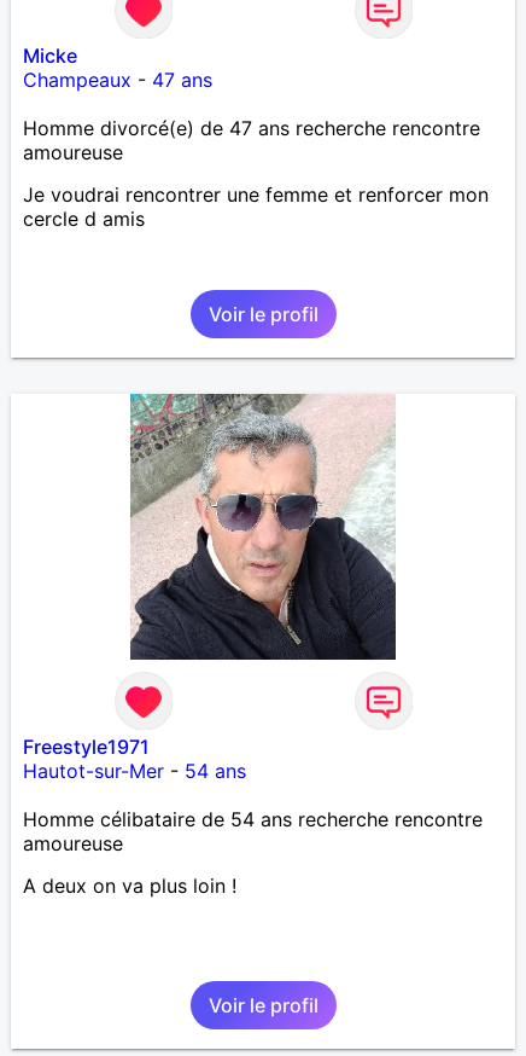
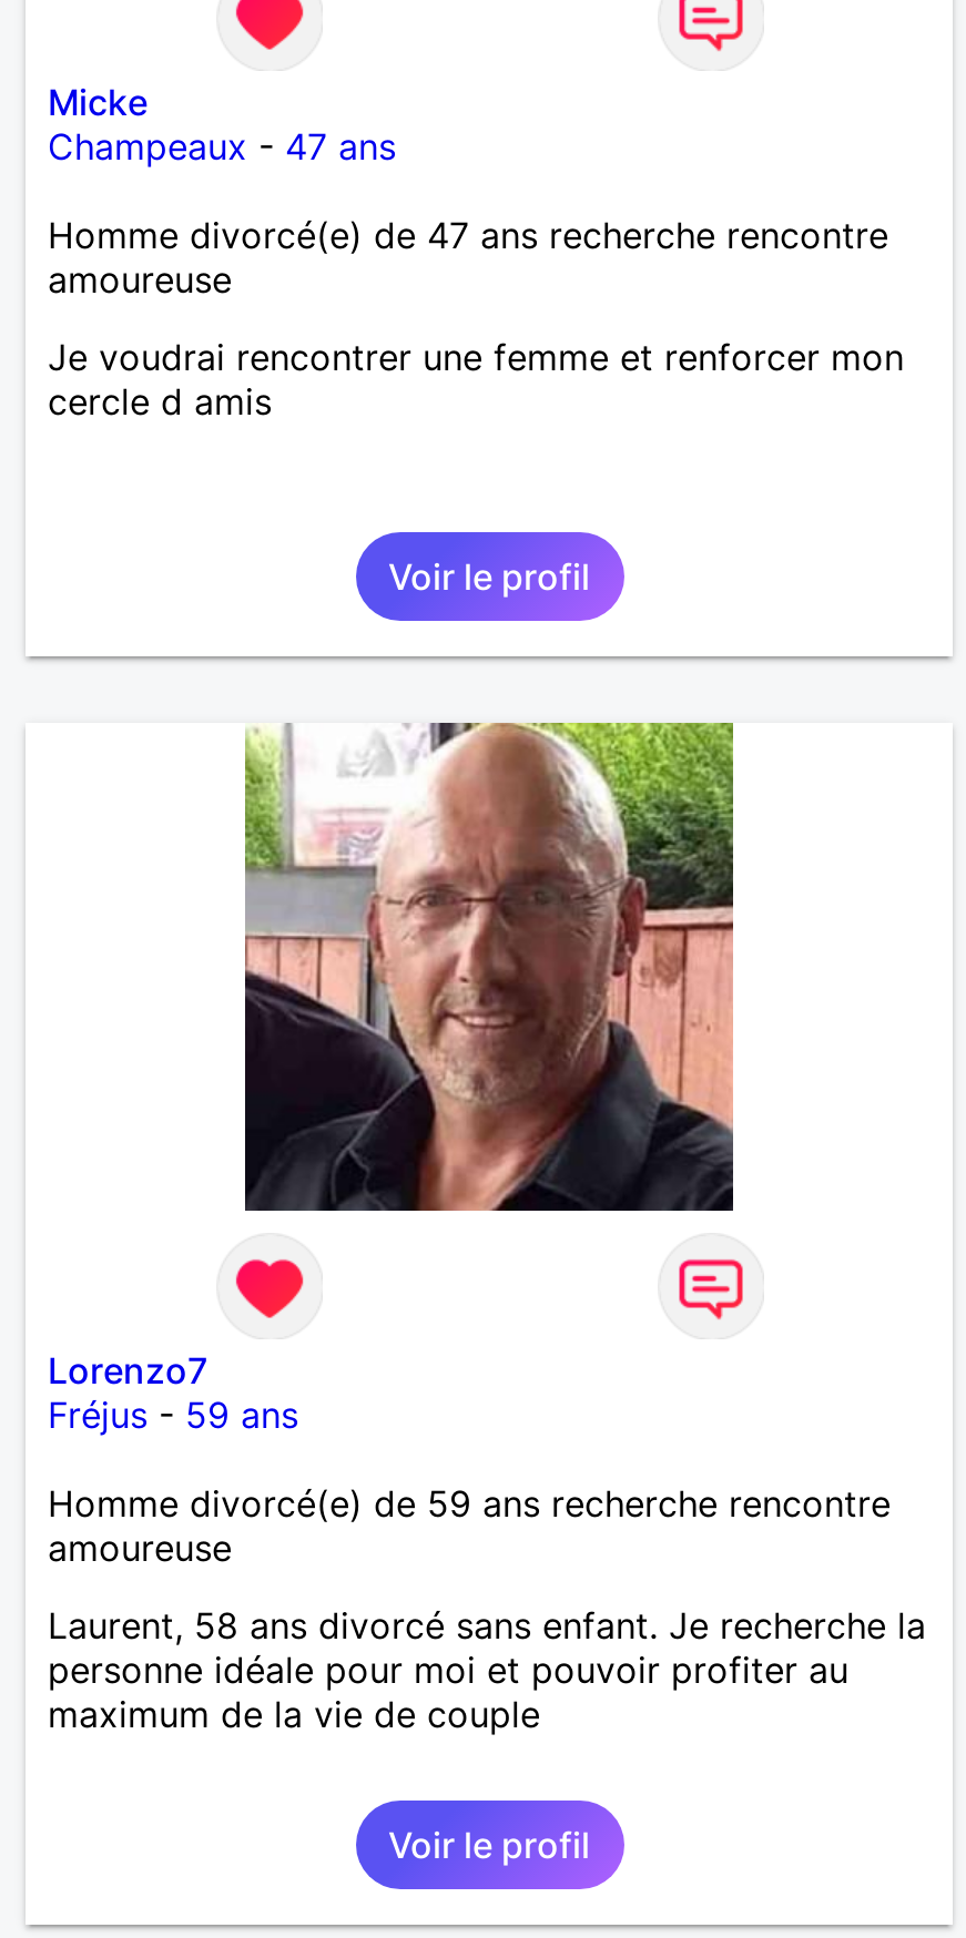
- [image]
+ [image]

- Freestyle1971
- Hautot-sur-Mer - 54 ans
+ Lorenzo7
+ Fréjus - 59 ans

- Homme célibataire de 54 ans recherche rencontre
+ Homme divorcé(e) de 59 ans recherche rencontre

- A deux on va plus loin !
+ Laurent, 58 ans divorcé sans enfant. Je recherche la
+ personne idéale pour moi et pouvoir profiter au
+ maximum de la vie de couple
